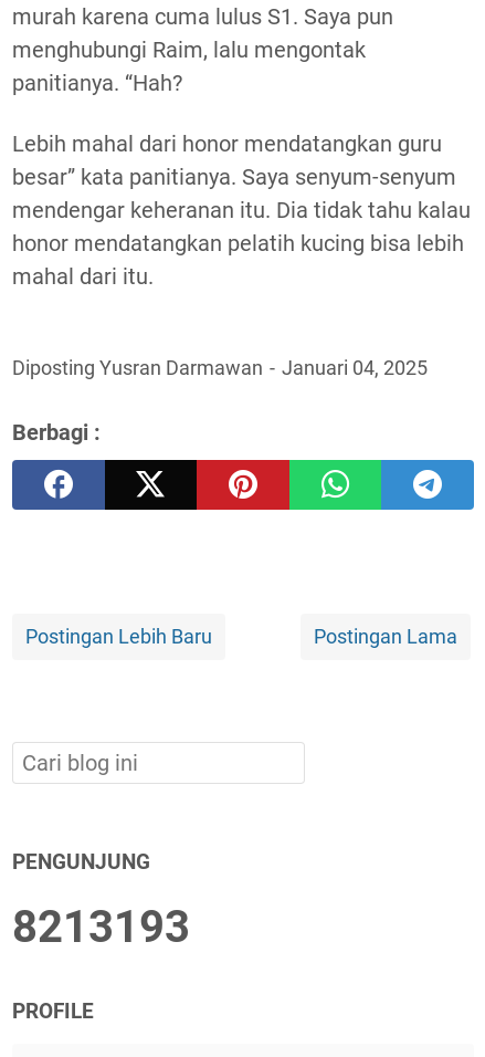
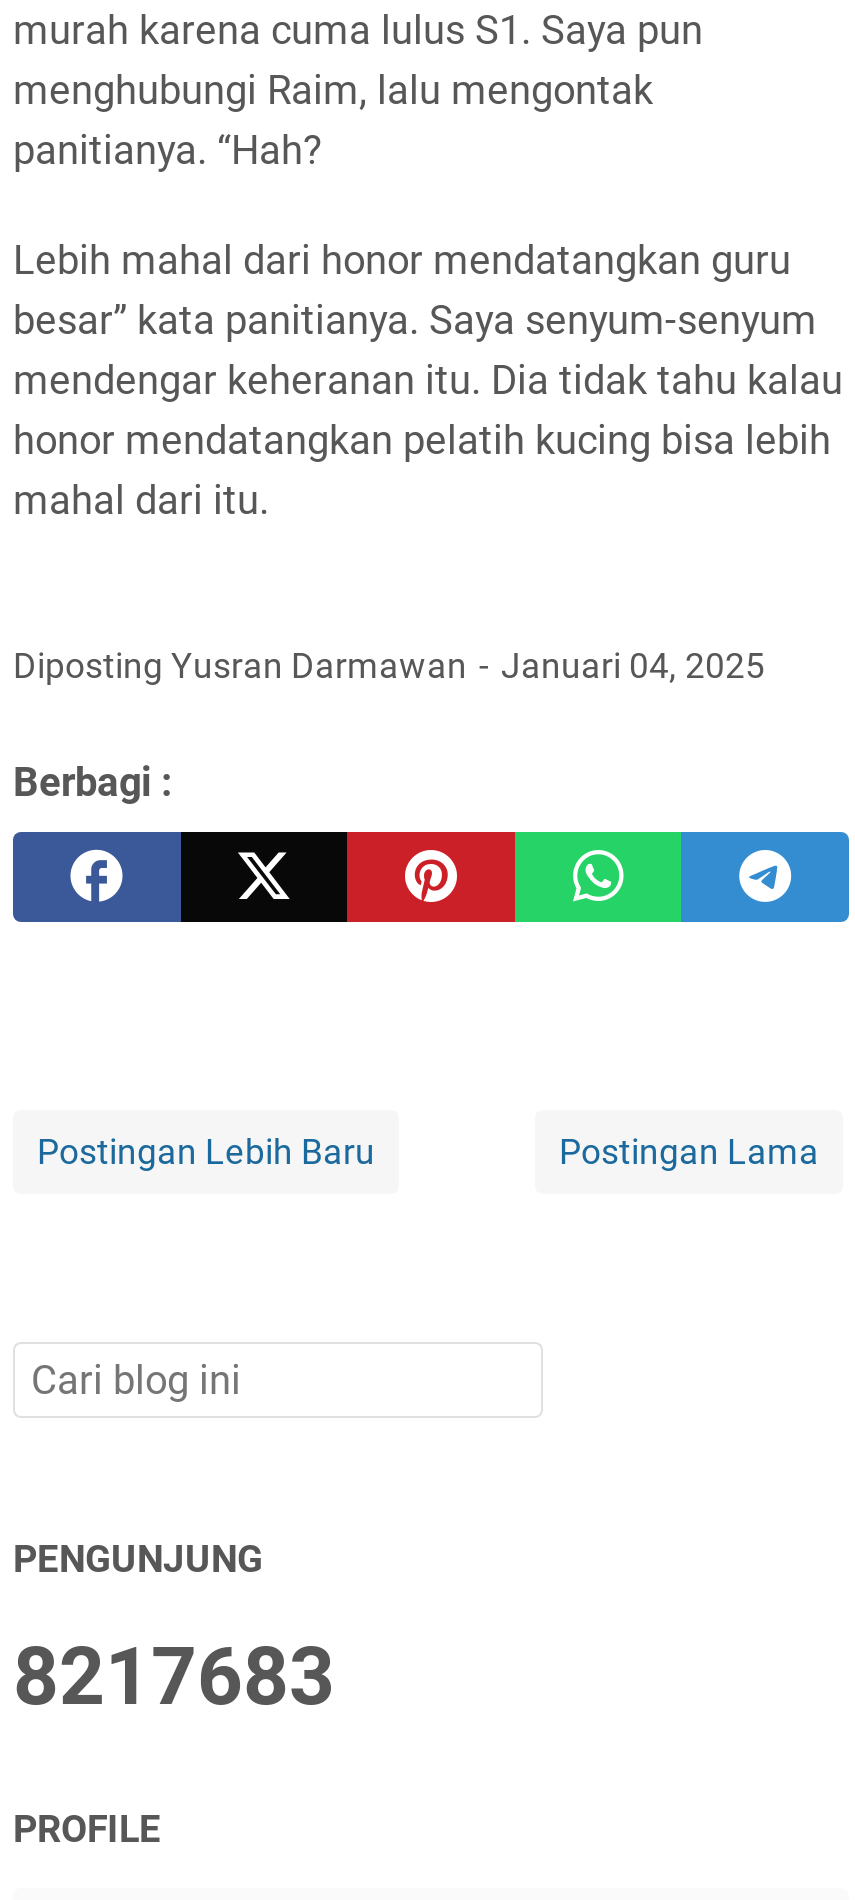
- 821 3193
+ 821 7683
